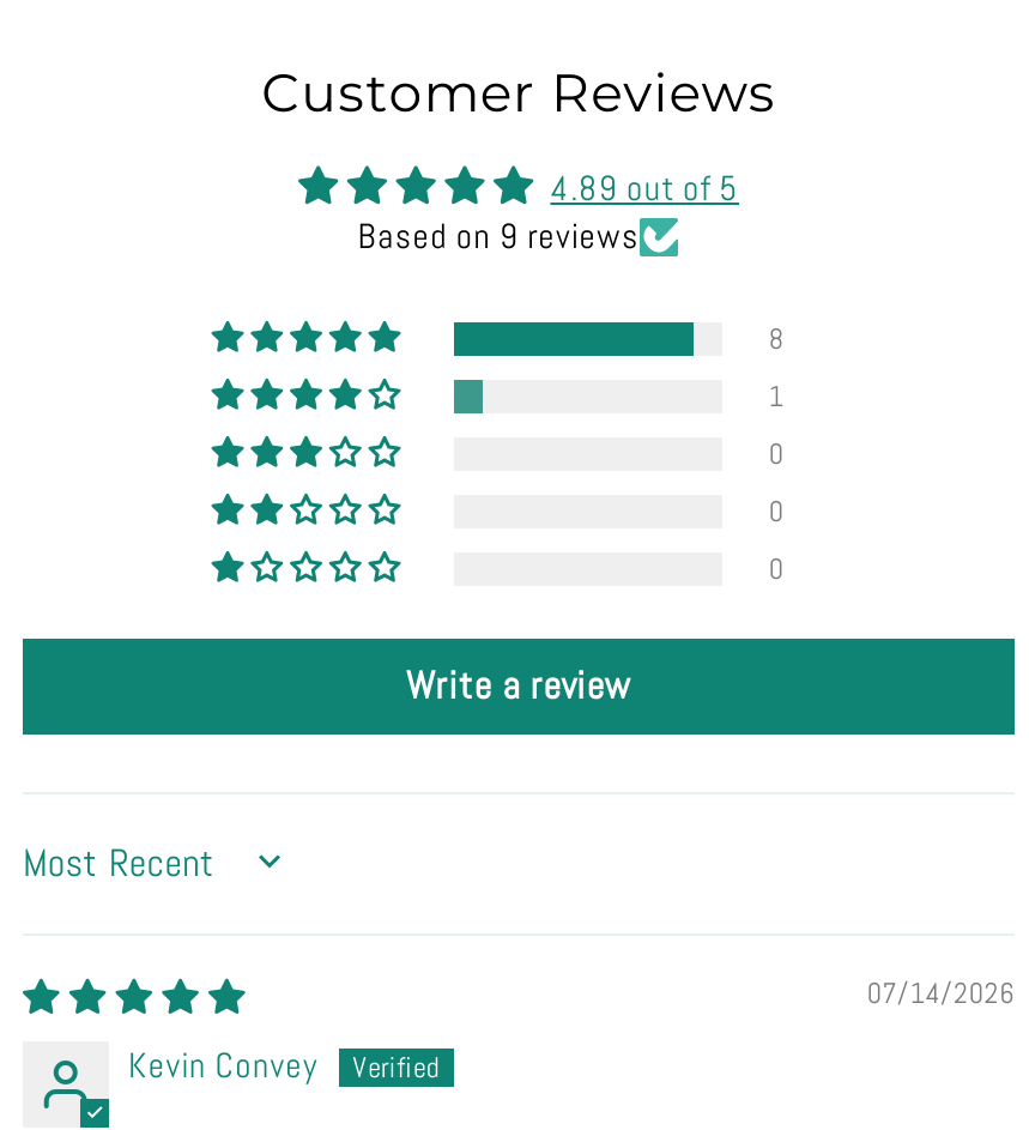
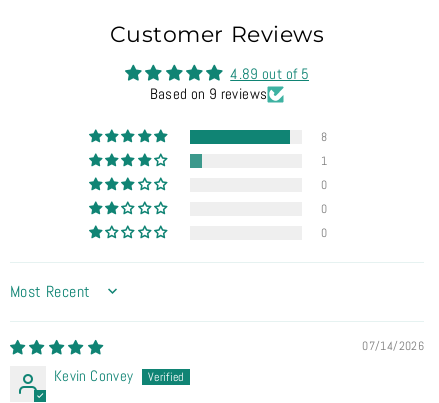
- Write a review
